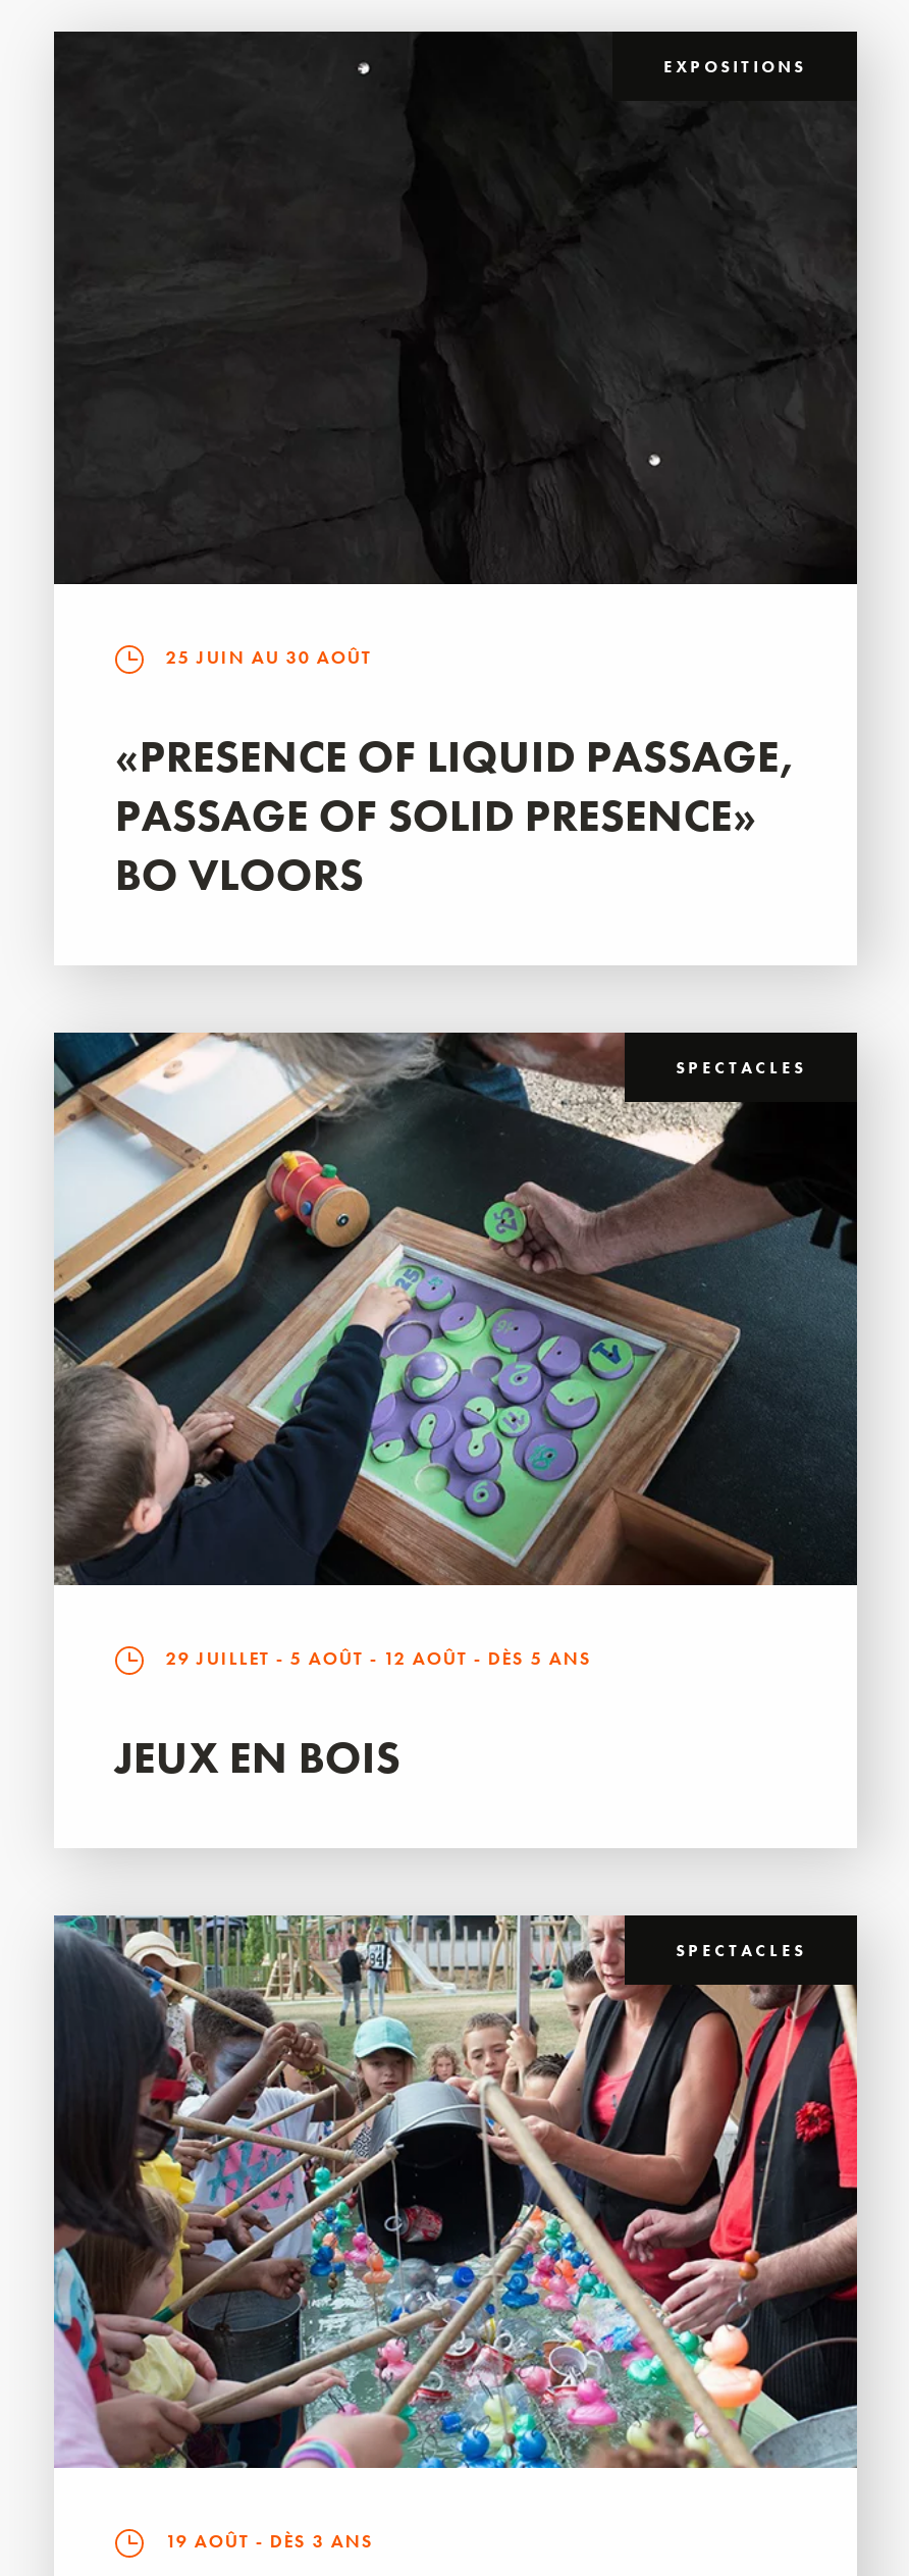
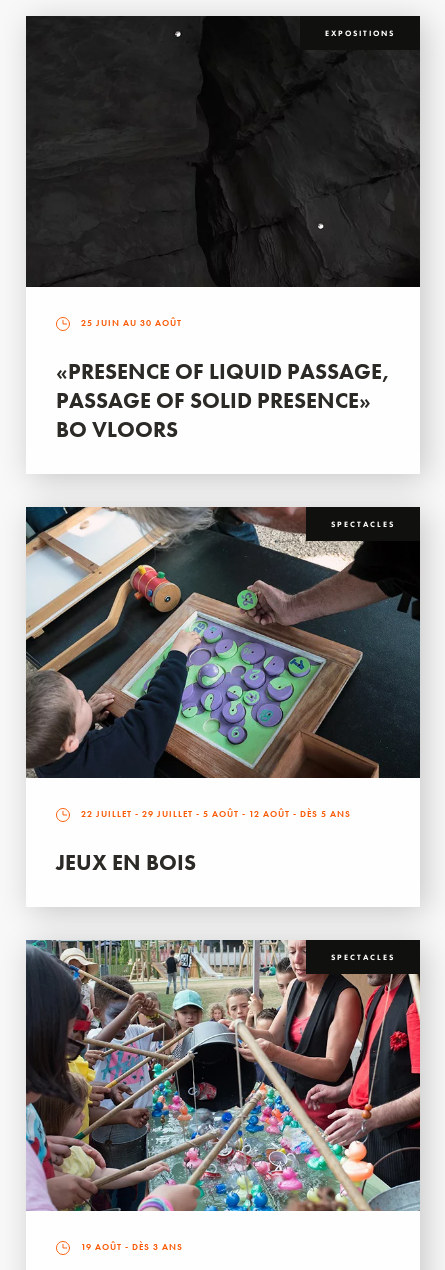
- 29 JUILLET - 5 AOÛT - 12 AOÛT - DÈS 5 ANS
+ 22 JUILLET - 29 JUILLET - 5 AOÛT - 12 AOÛT - DÈS 5 ANS
